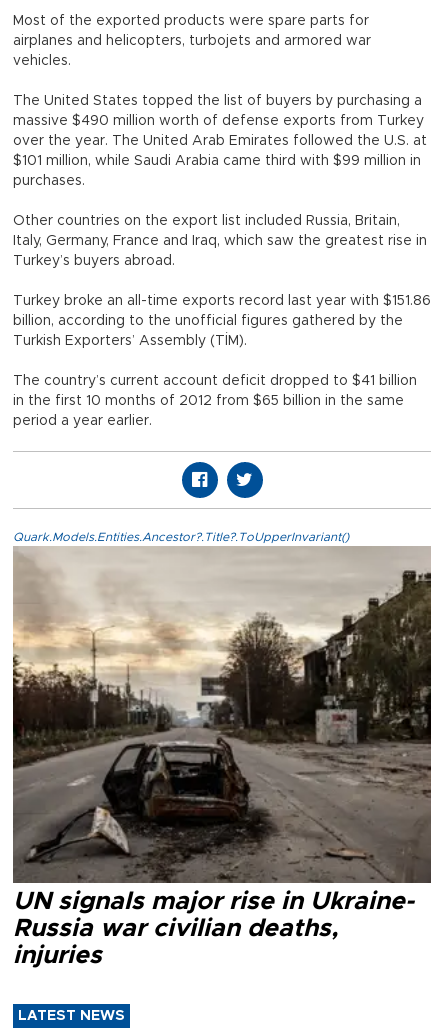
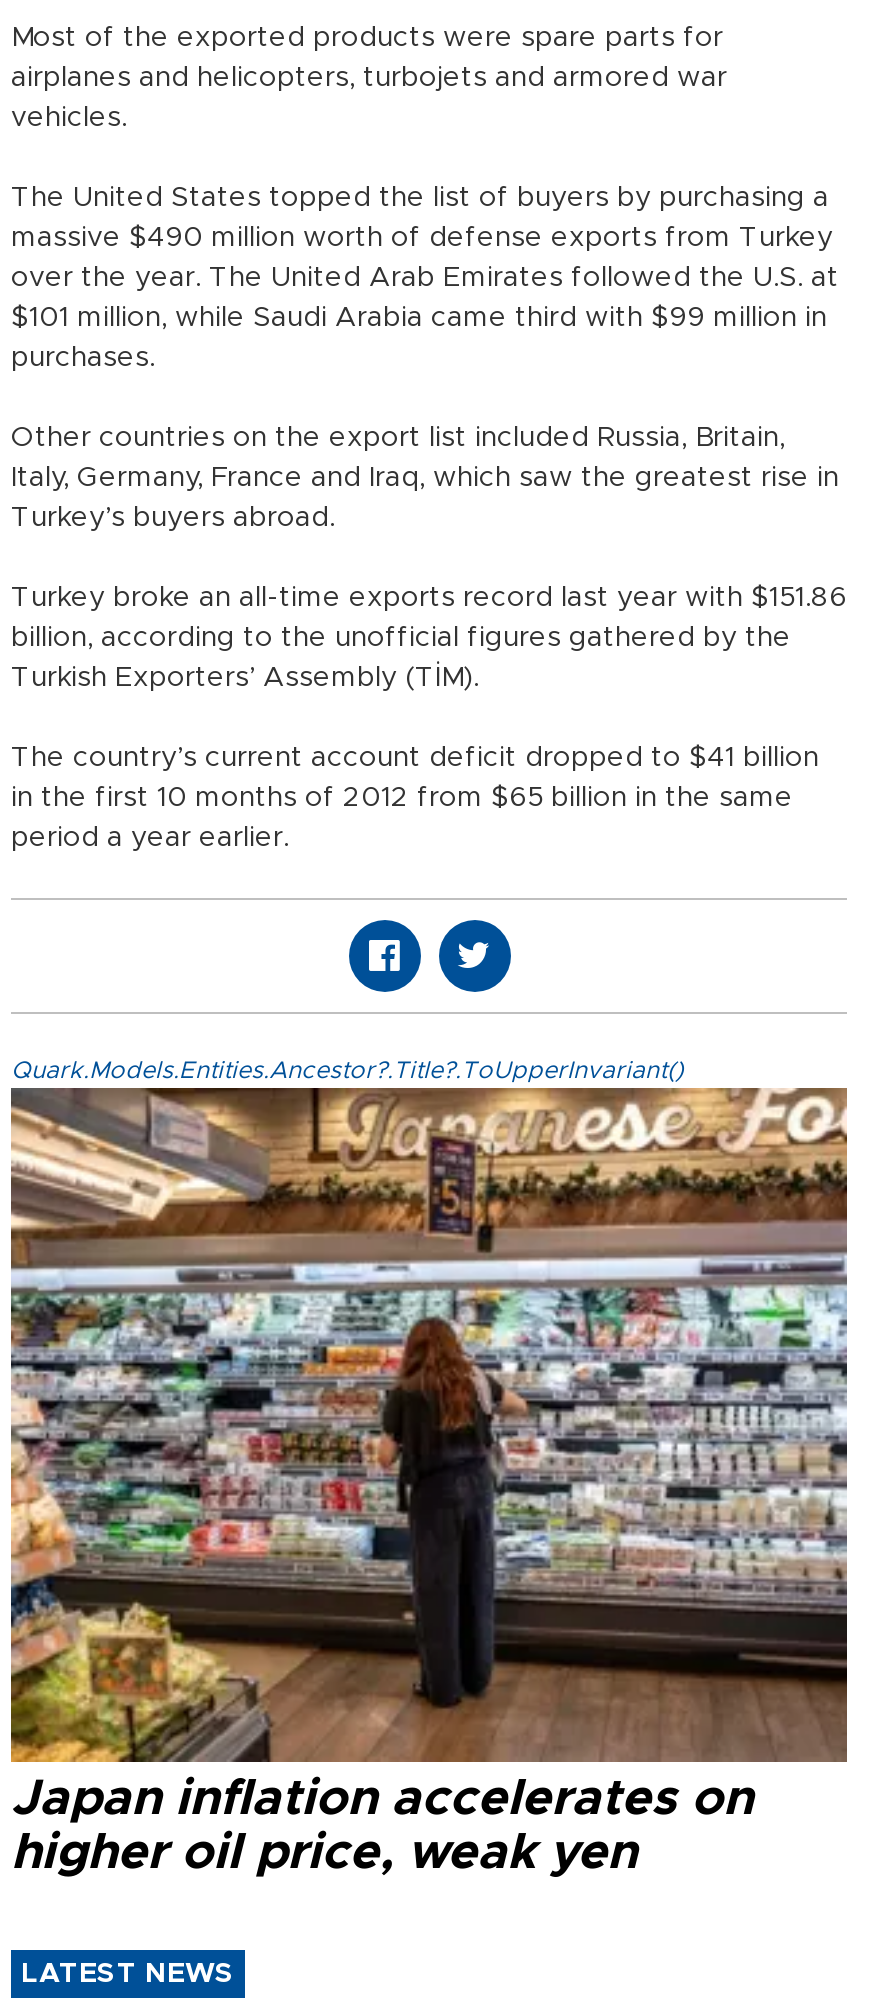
- [image]
- UN signals major rise in Ukraine-
- Russia war civilian deaths,
- injuries
+ [image]
+ Japan inflation accelerates on
+ higher oil price, weak yen
